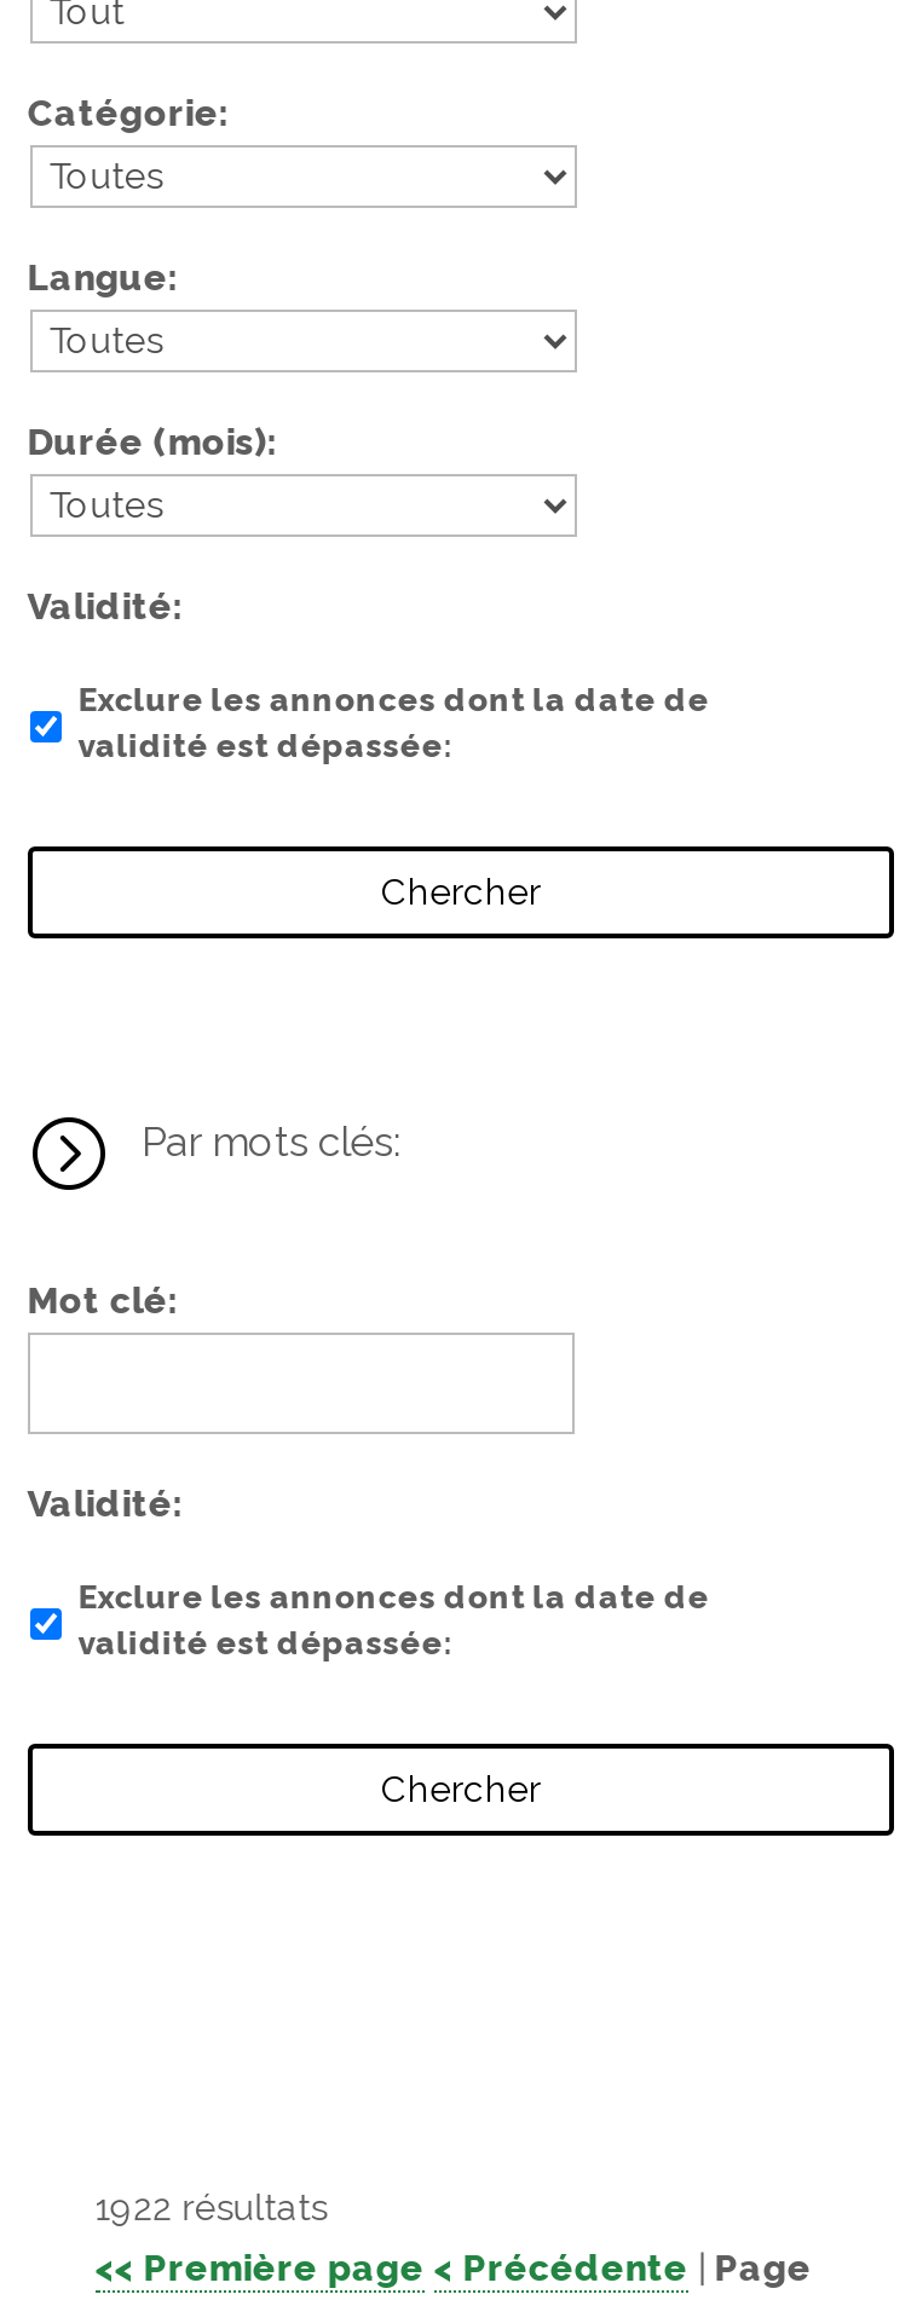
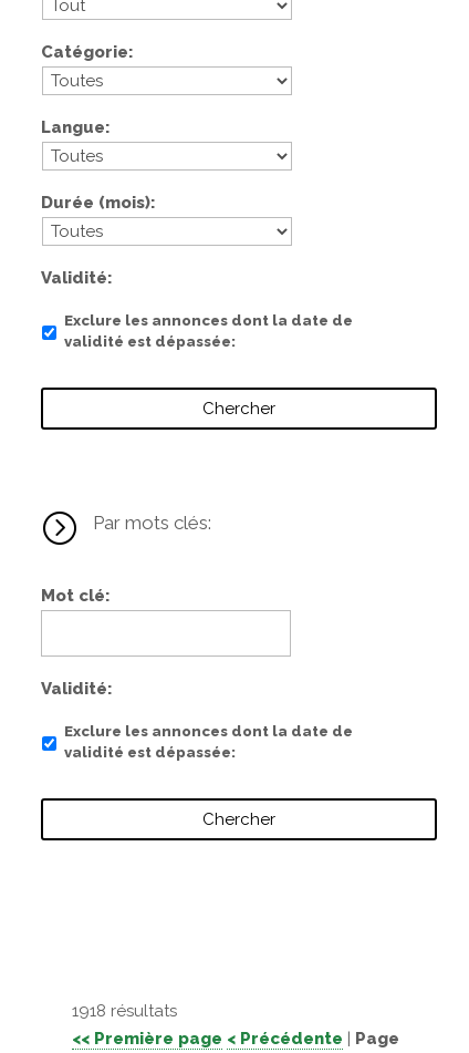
- 1922 résultats
+ 1918 résultats
